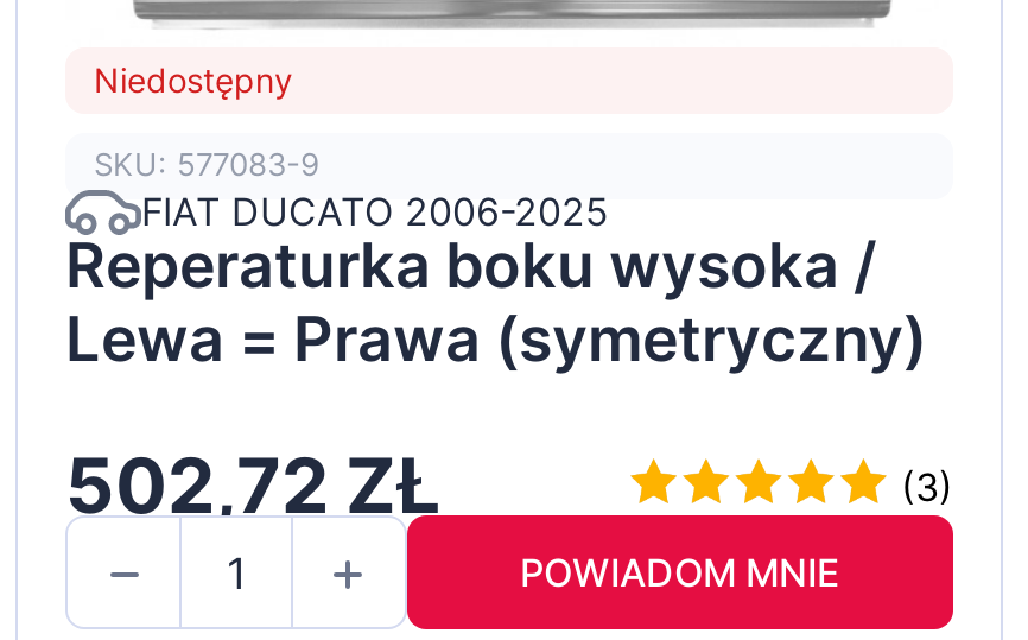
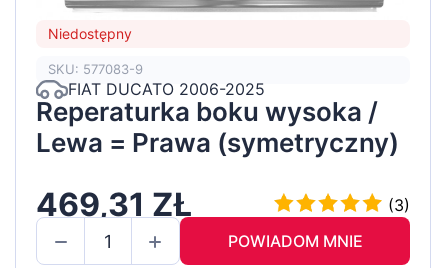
- 502,72 ZŁ
+ 469,31 ZŁ
